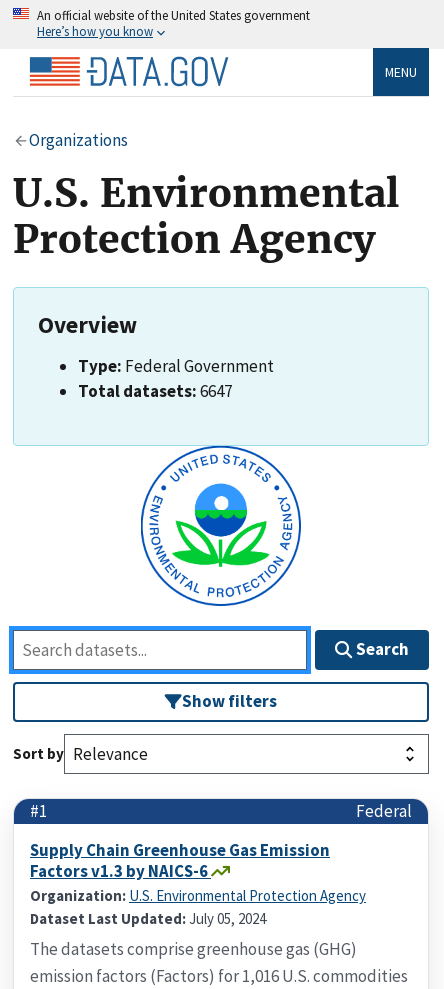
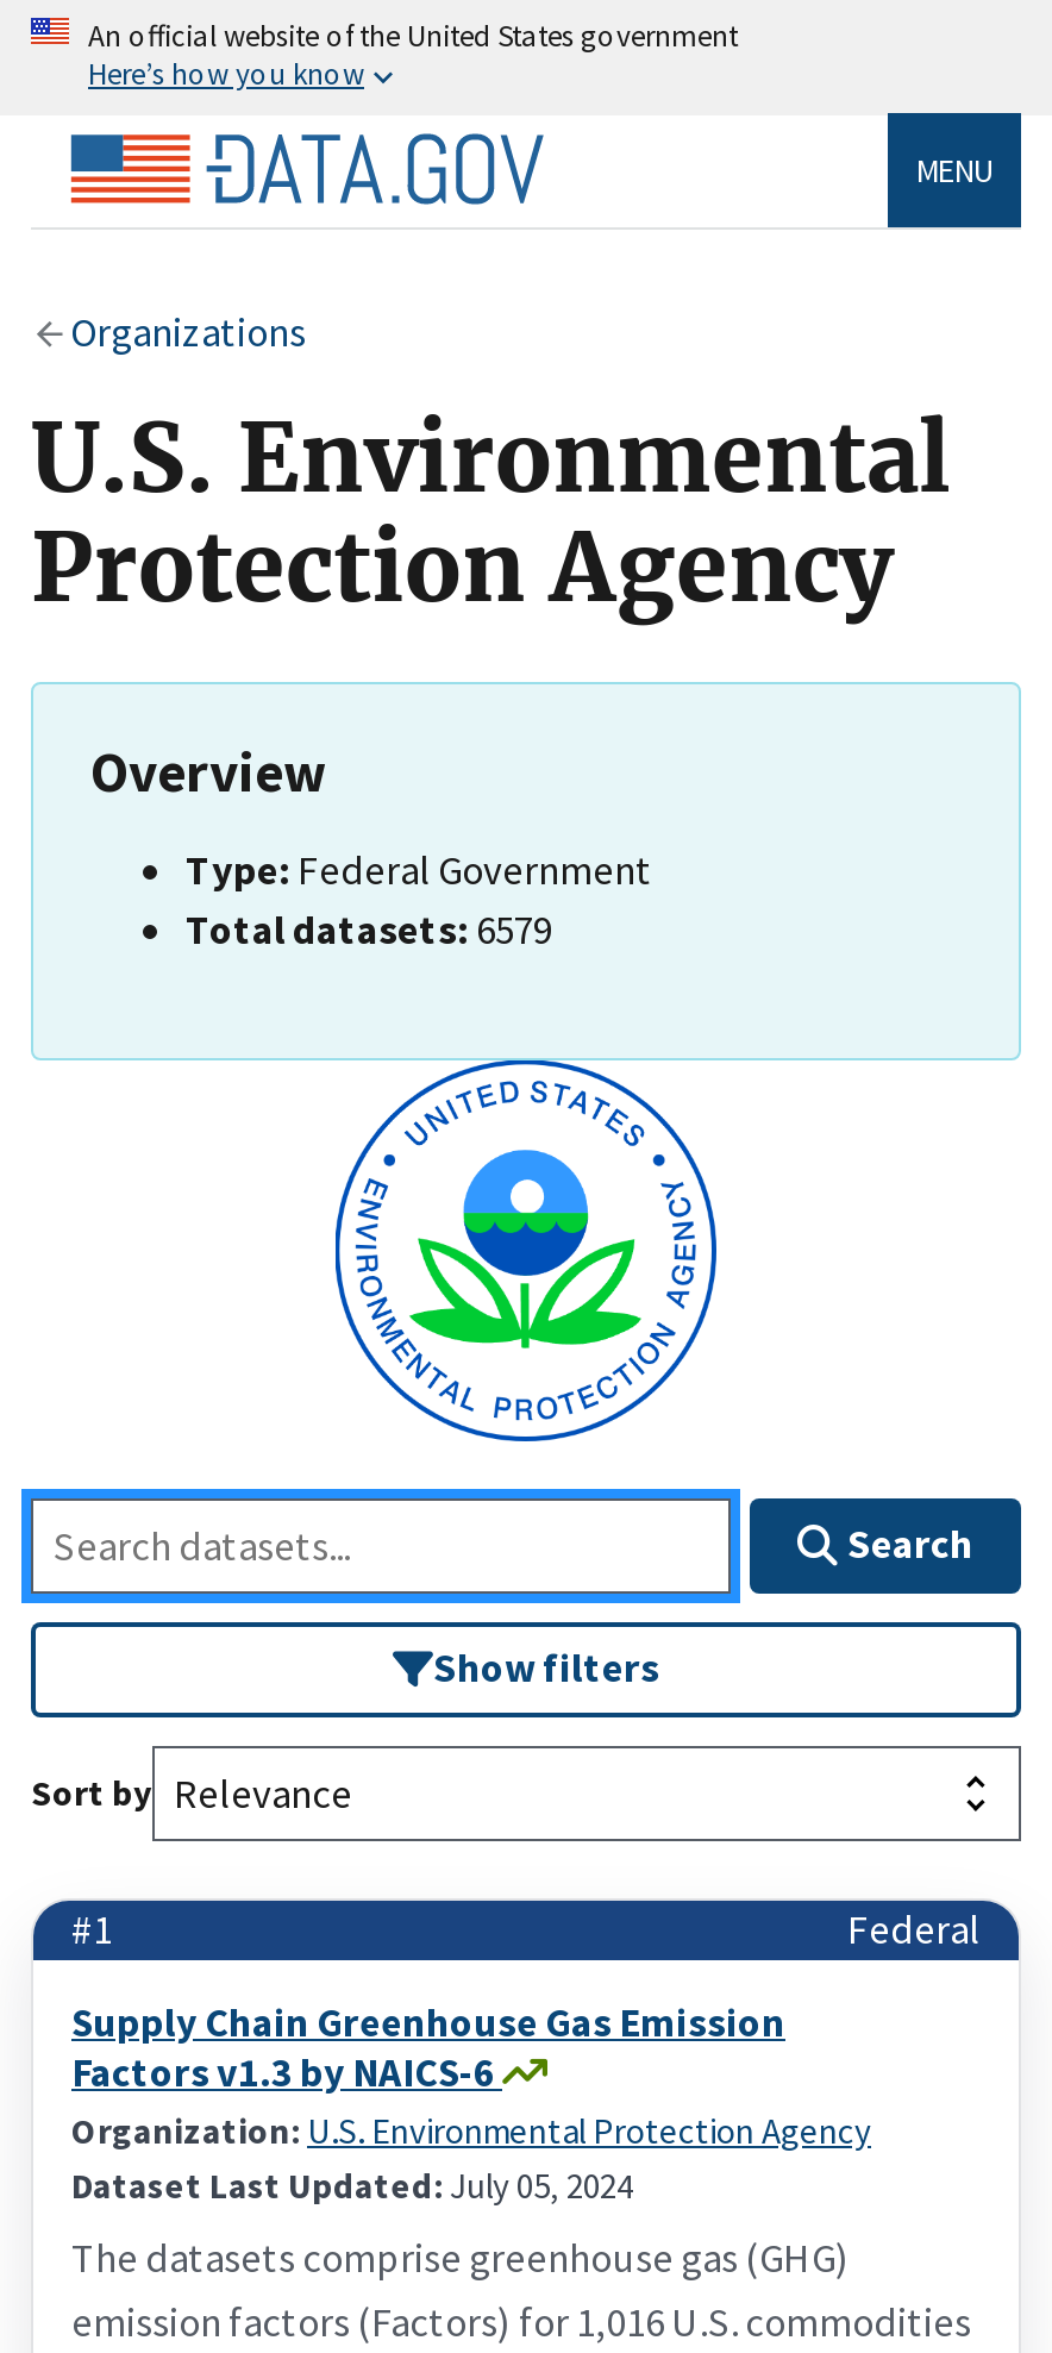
- Total datasets: 6647
+ Total datasets: 6579
